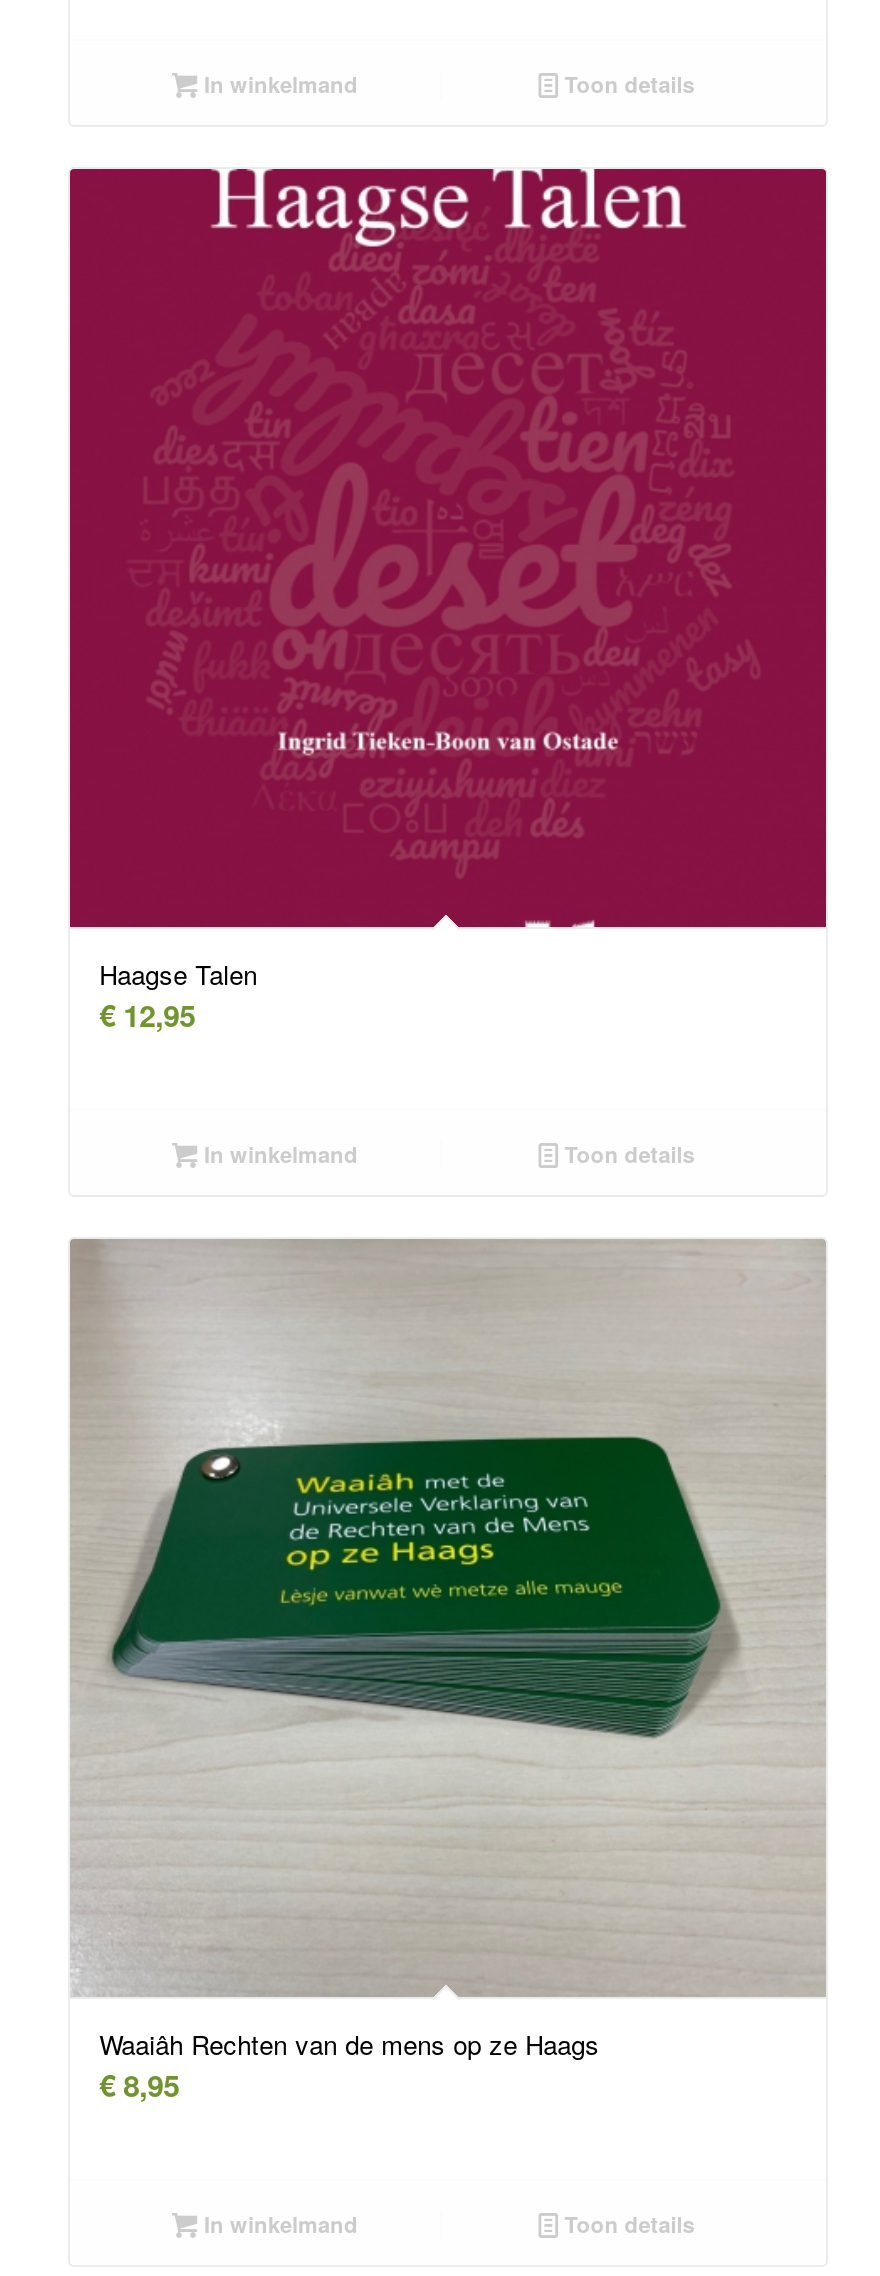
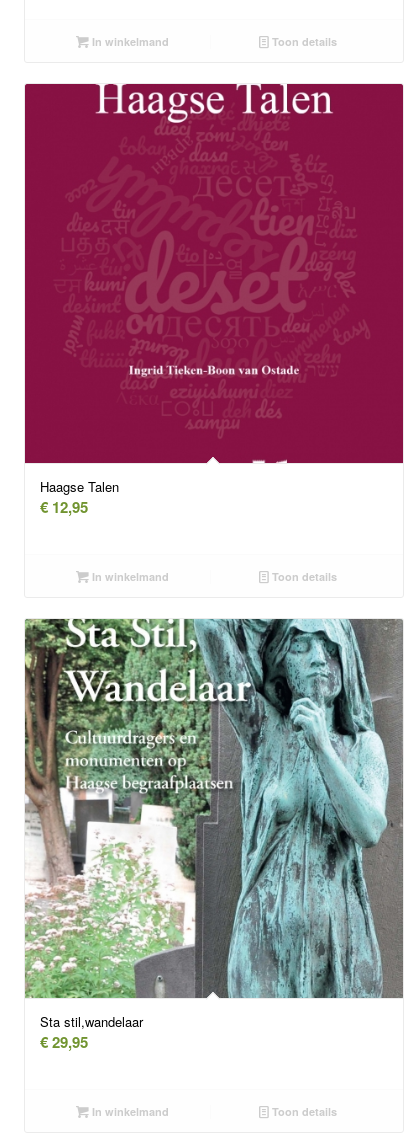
- [image]
- Waaiâh Rechten van de mens op ze Haags
- €8,95
+ [image]
+ Sta stil,wandelaar
+ €29,95
